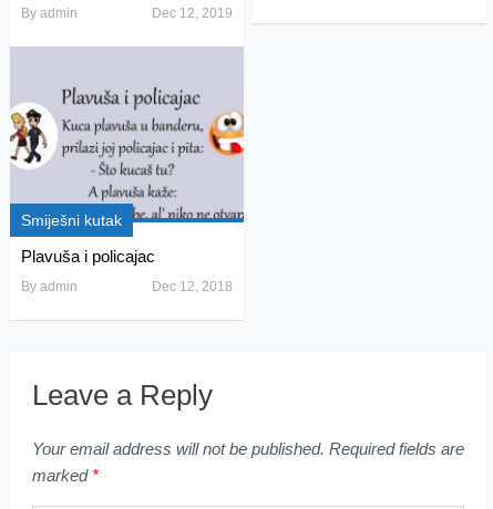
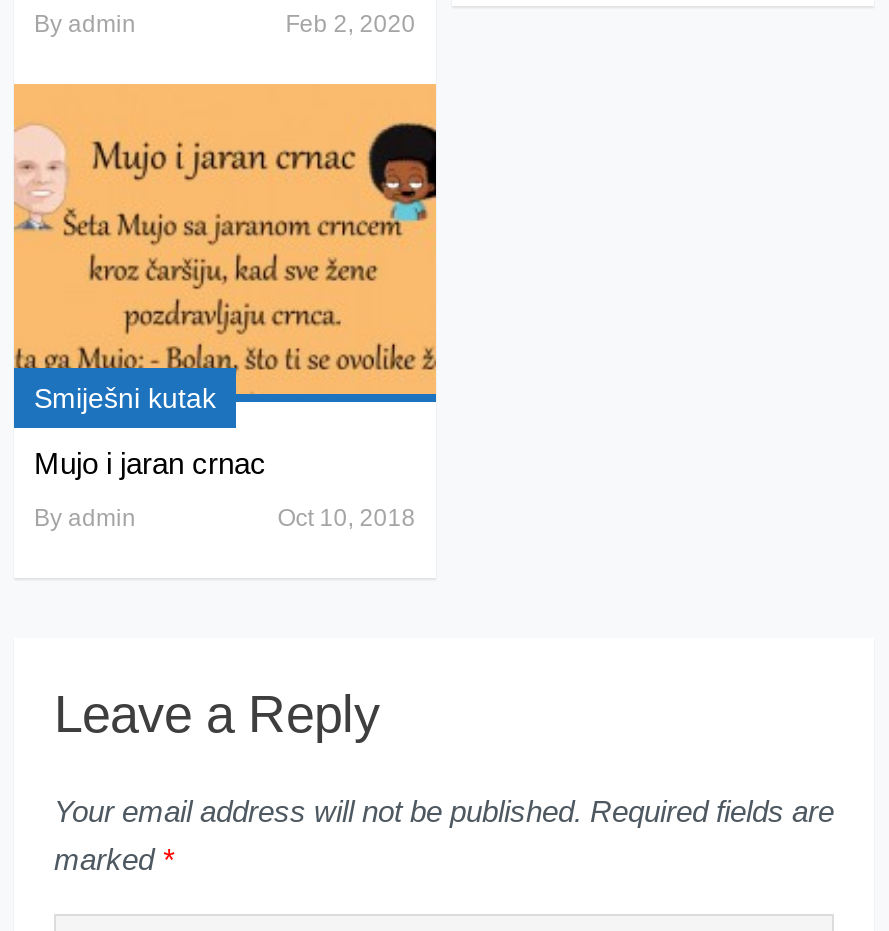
- Dec 12, 2019
+ Feb 2, 2020

- [image]
- Plavuša i policajac
+ [image]
+ Mujo i jaran crnac

- Dec 12, 2018
+ Oct 10, 2018
